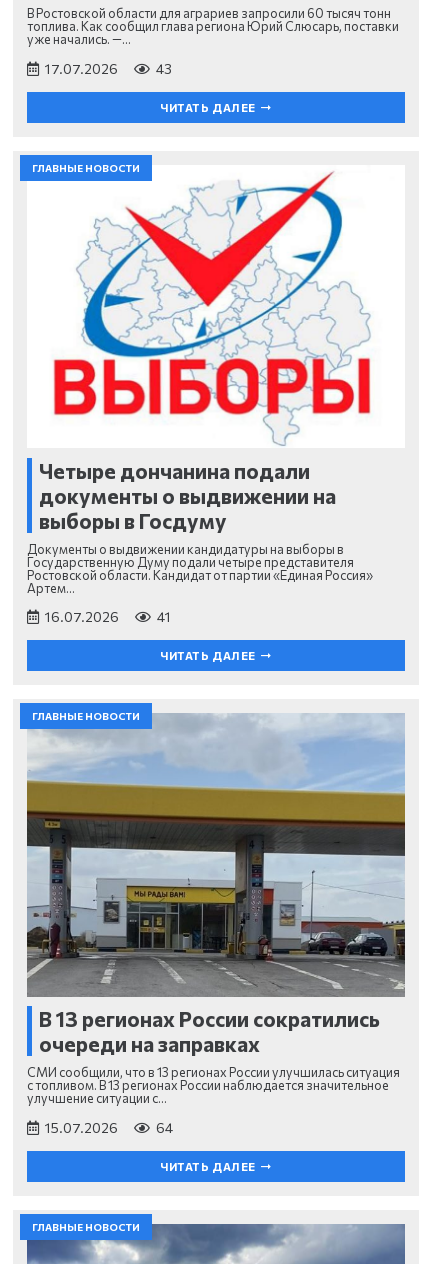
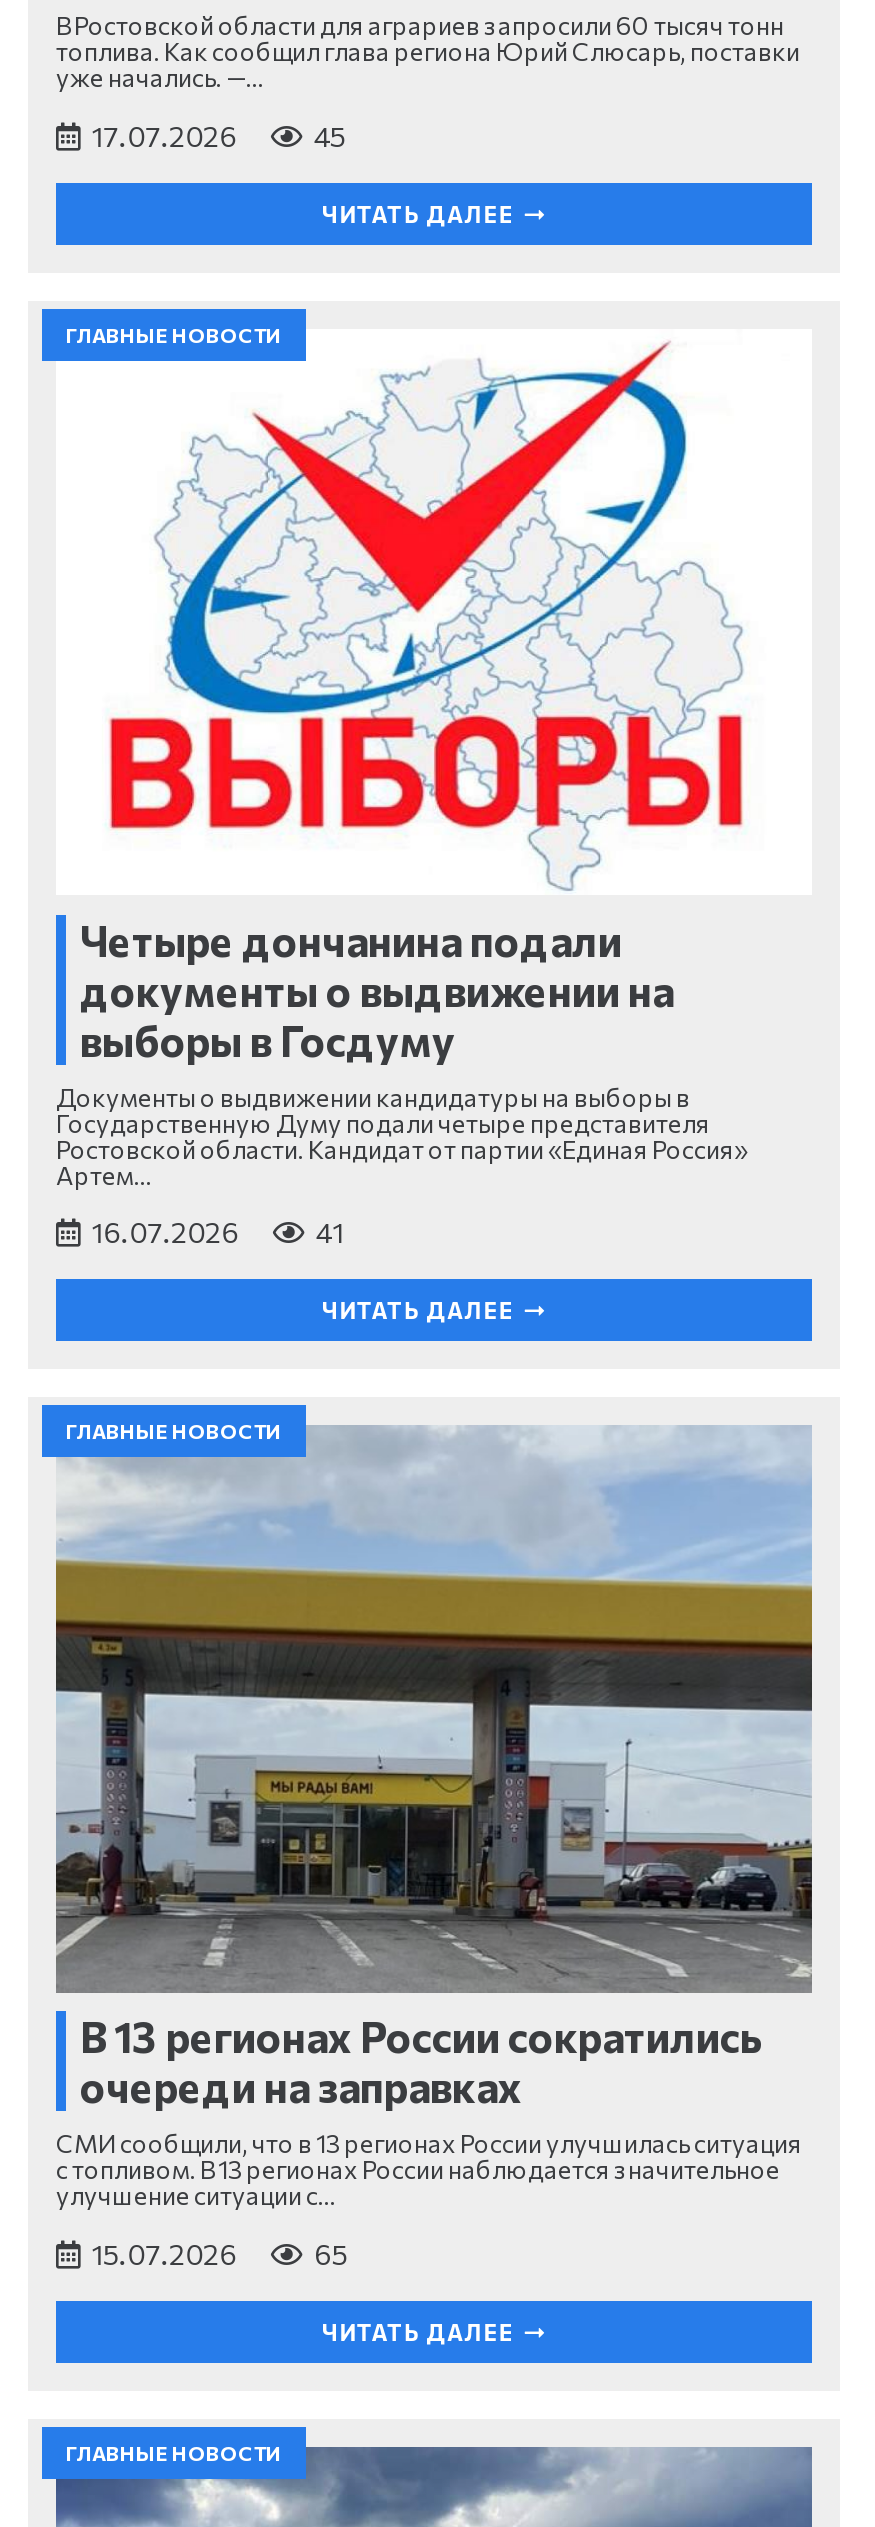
- 43
+ 45

- 64
+ 65
